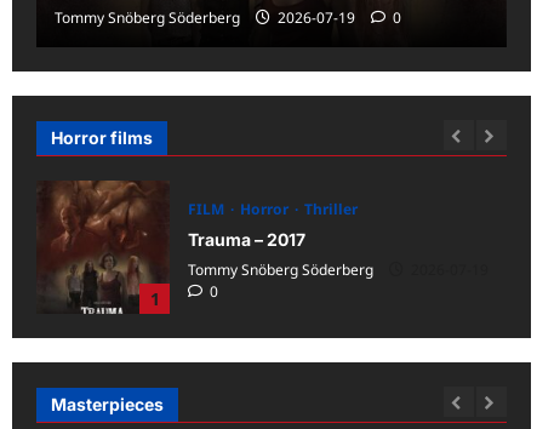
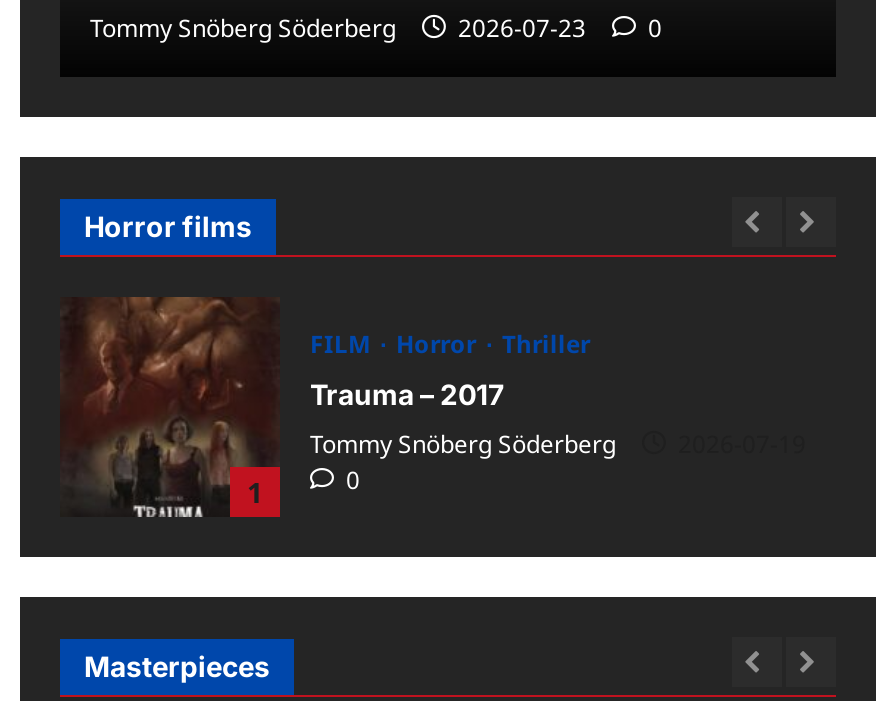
- Tommy Snöberg Söderberg 2026-07-19 0
+ Tommy Snöberg Söderberg 2026-07-23 0
